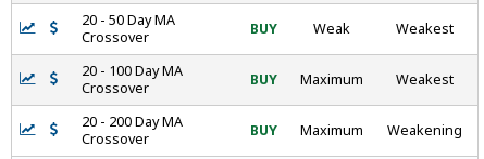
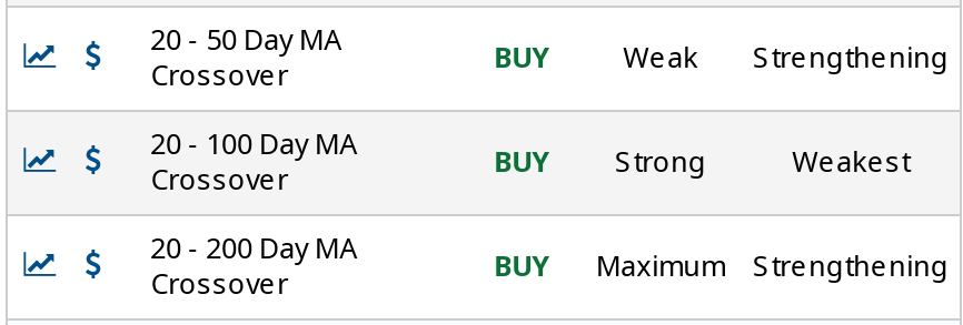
- Weakest
+ Strengthening

- Maximum
+ Strong

- Weakening
+ Strengthening
